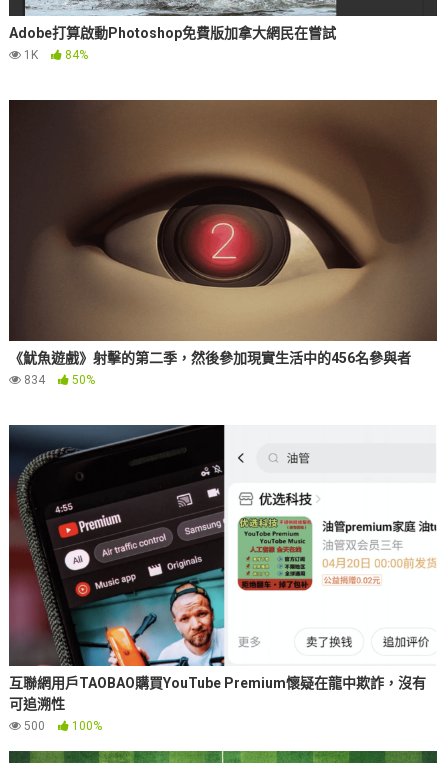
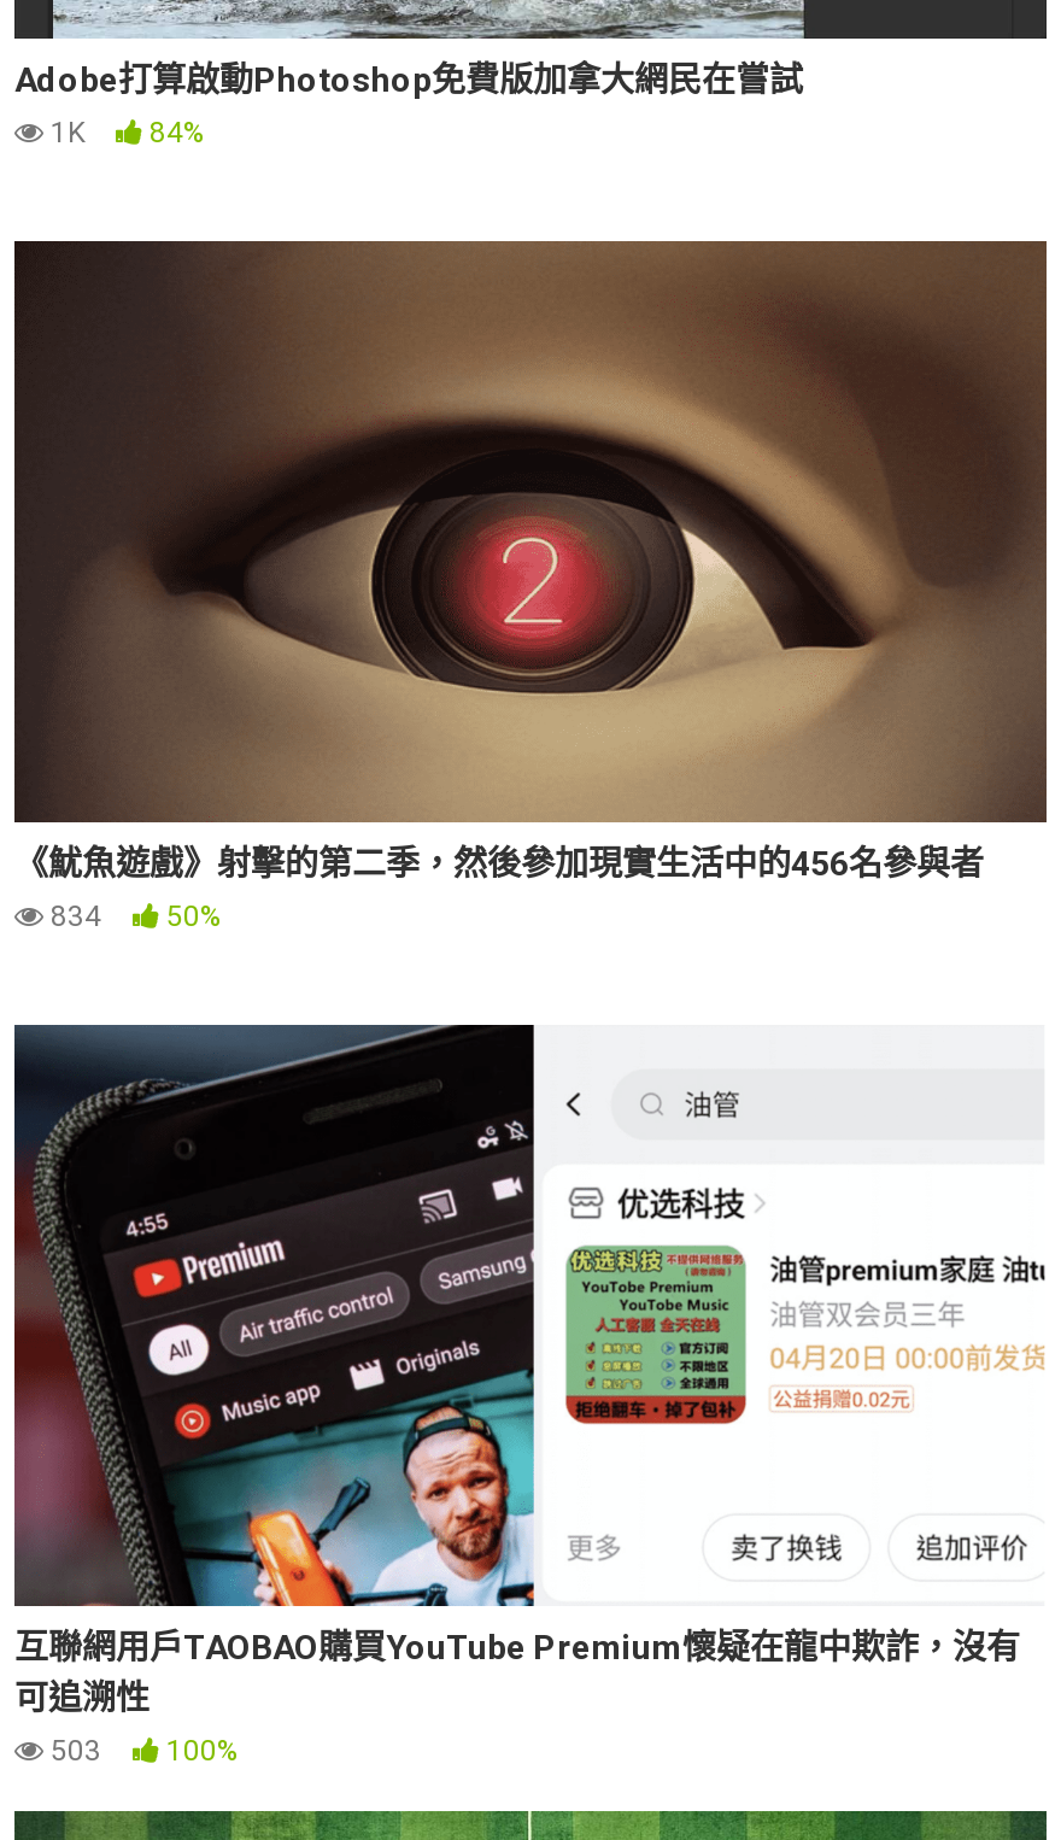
- 500 100%
+ 503 100%
